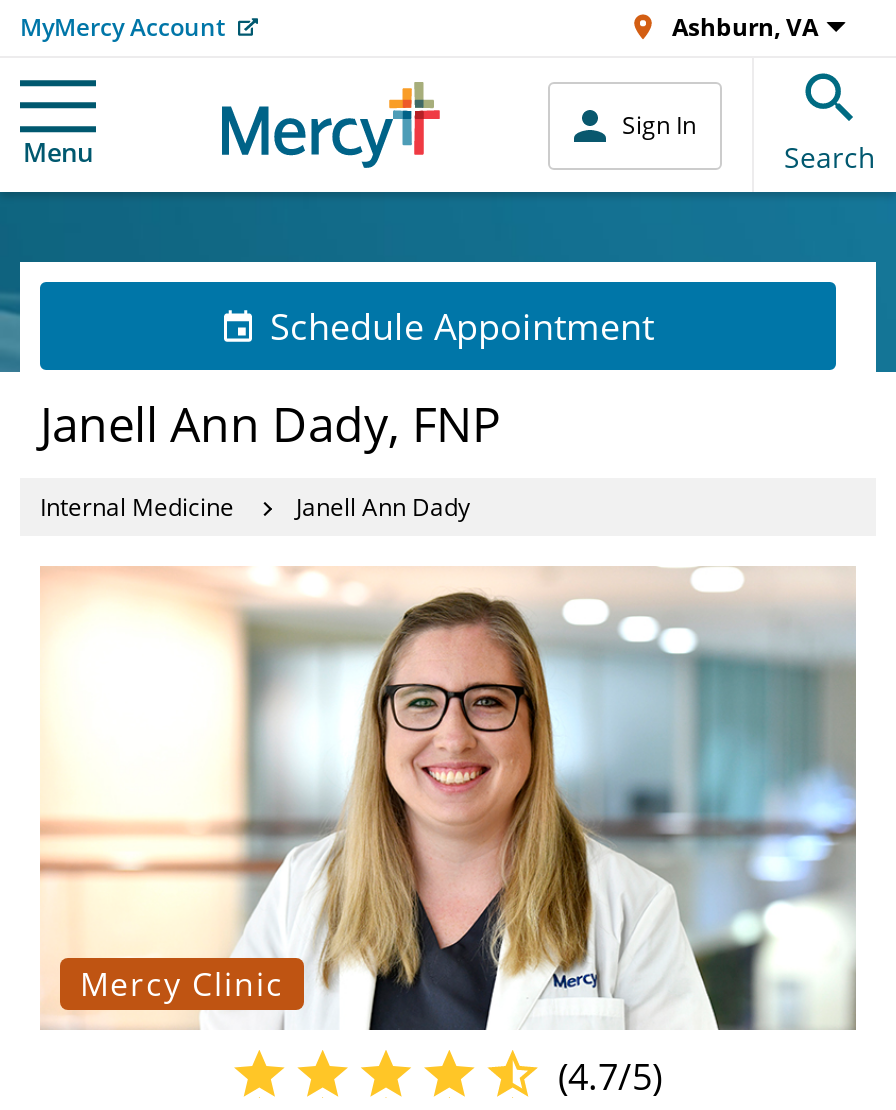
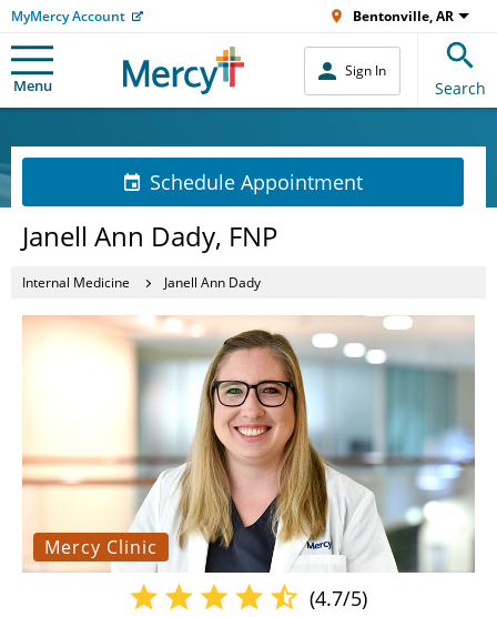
- Ashburn, VA
+ Bentonville, AR
